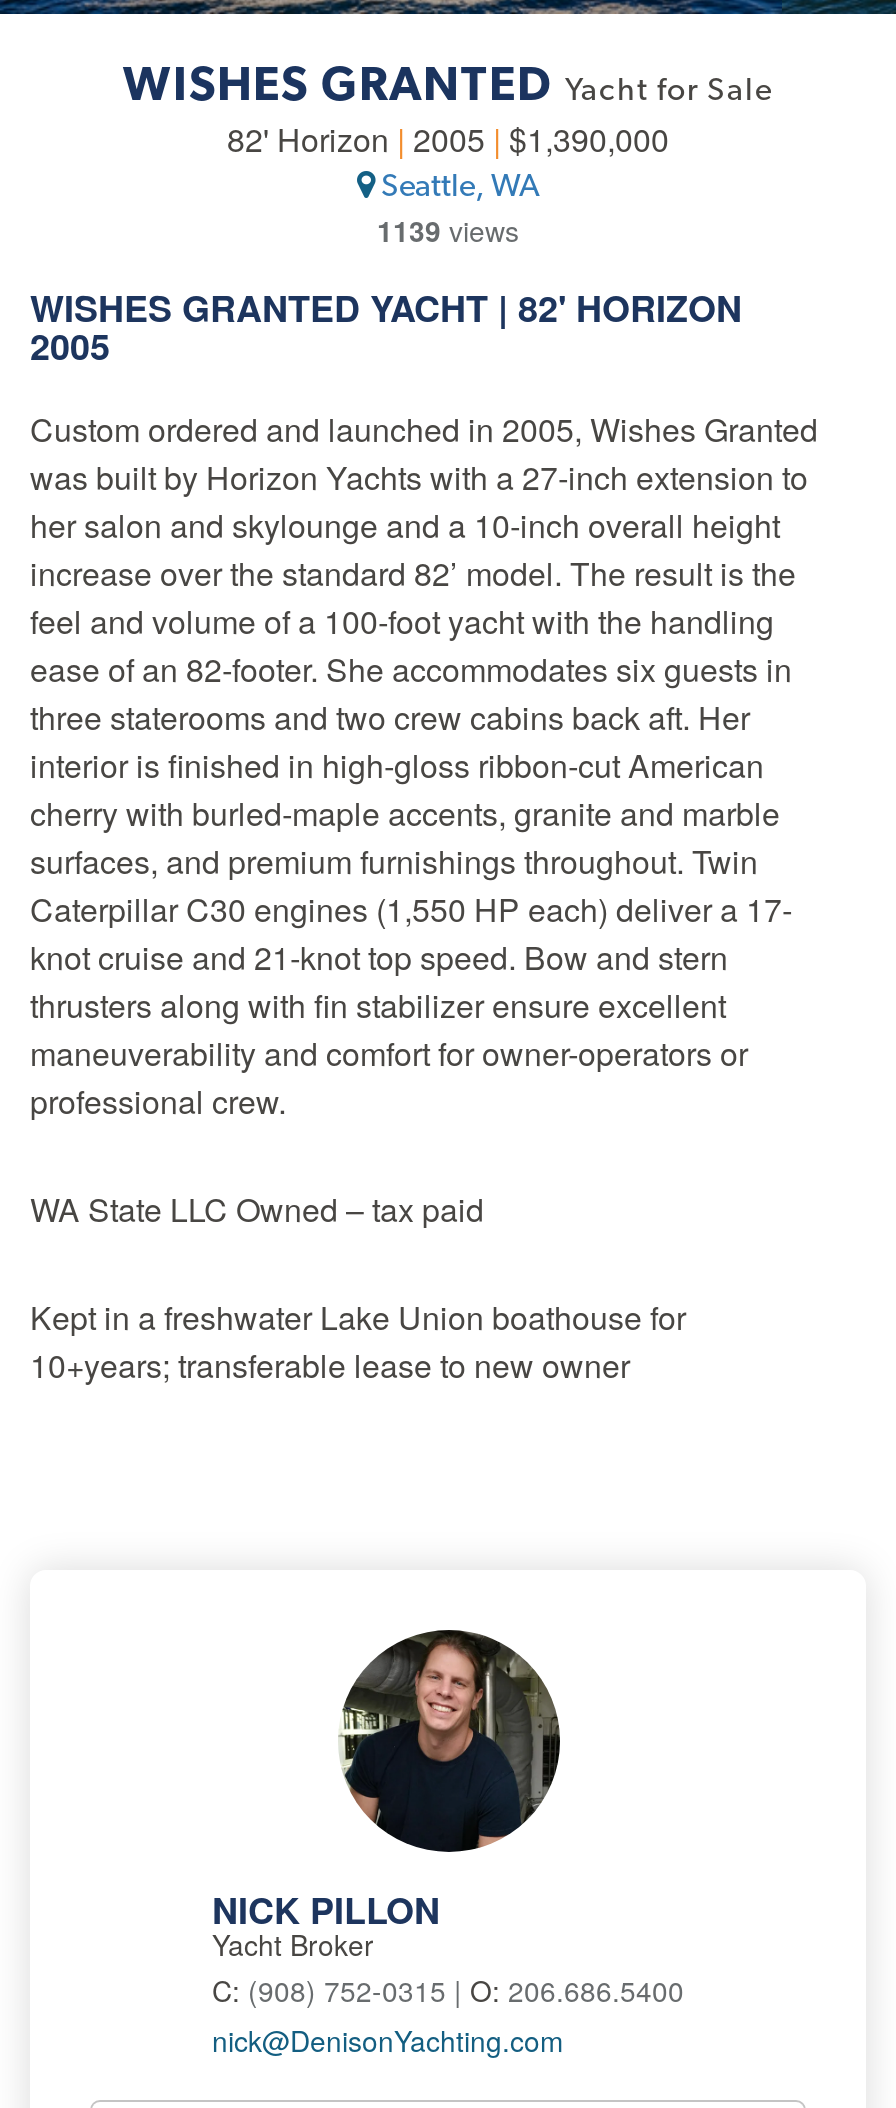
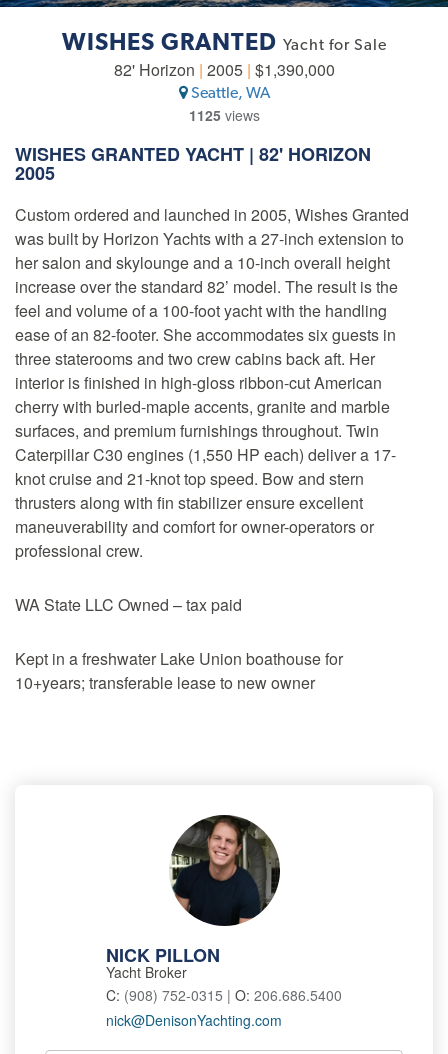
- 1139 views
+ 1125 views
